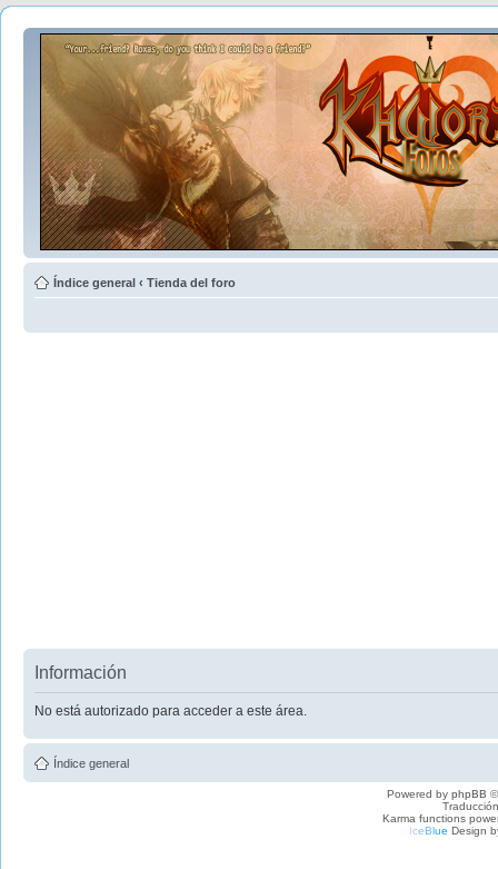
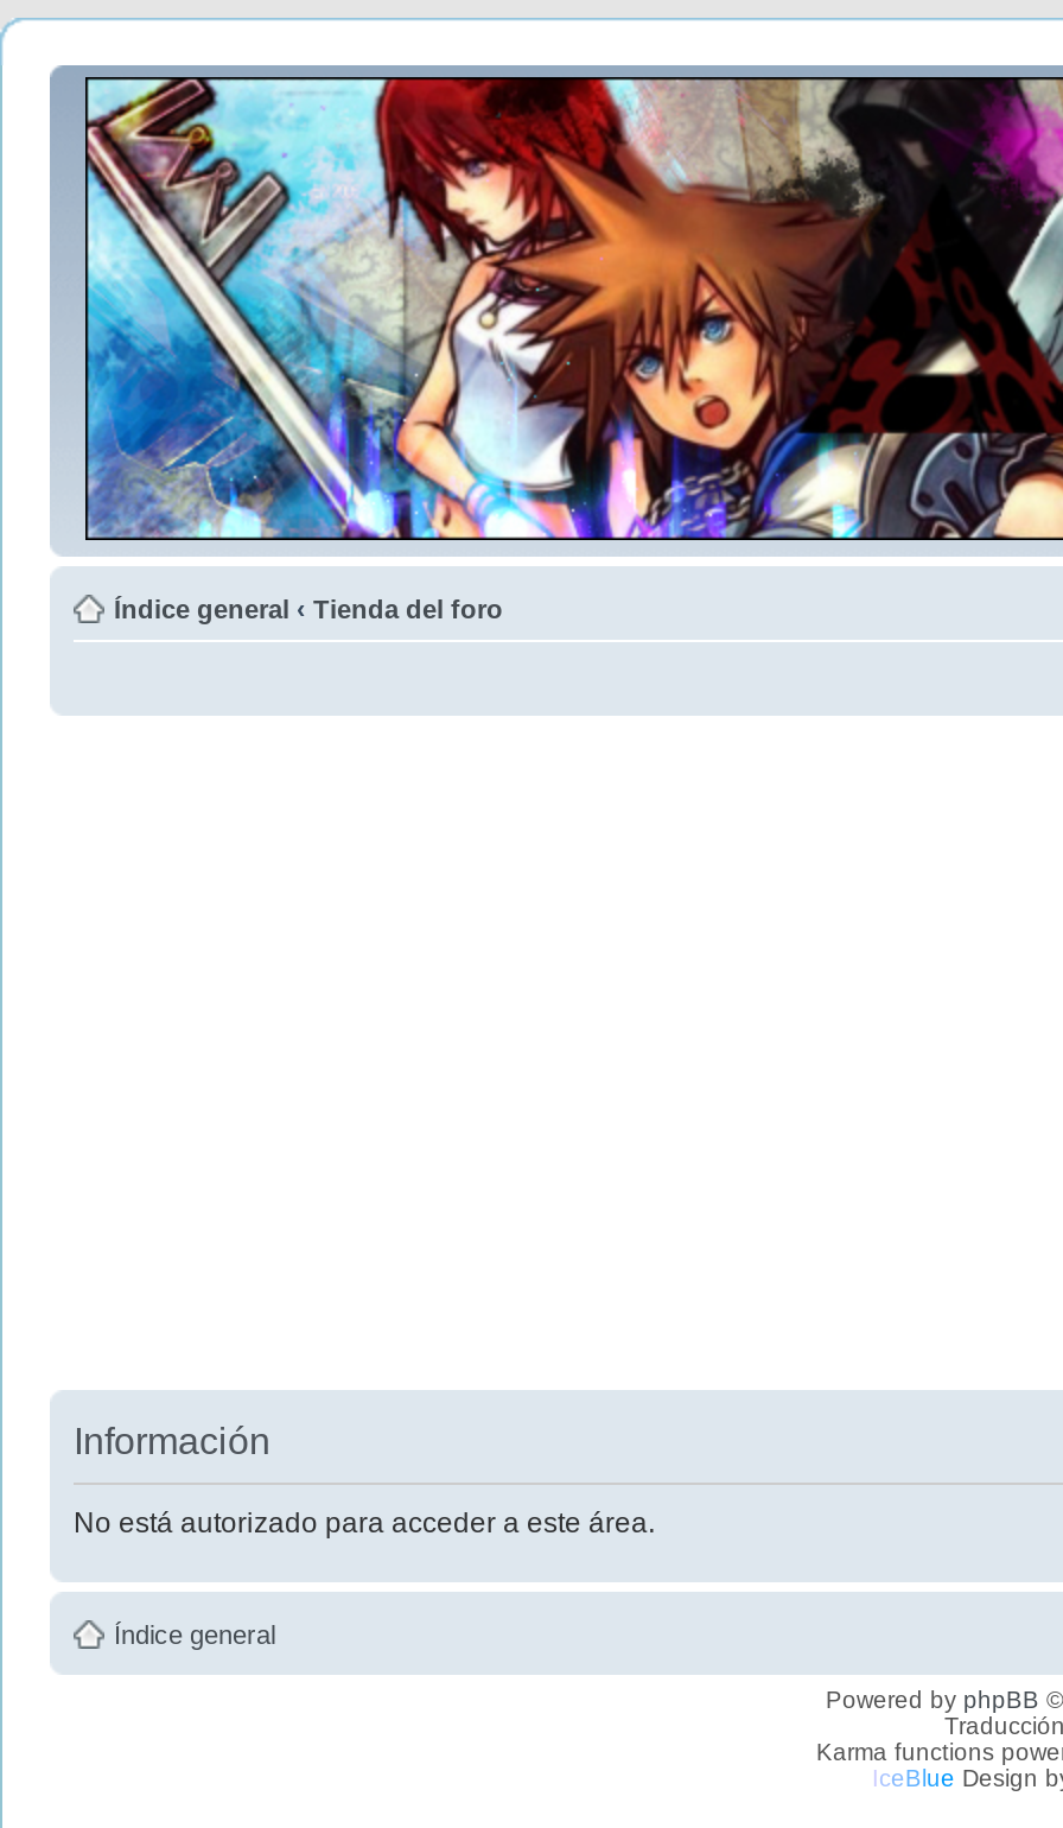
- [image]
+ [image]
